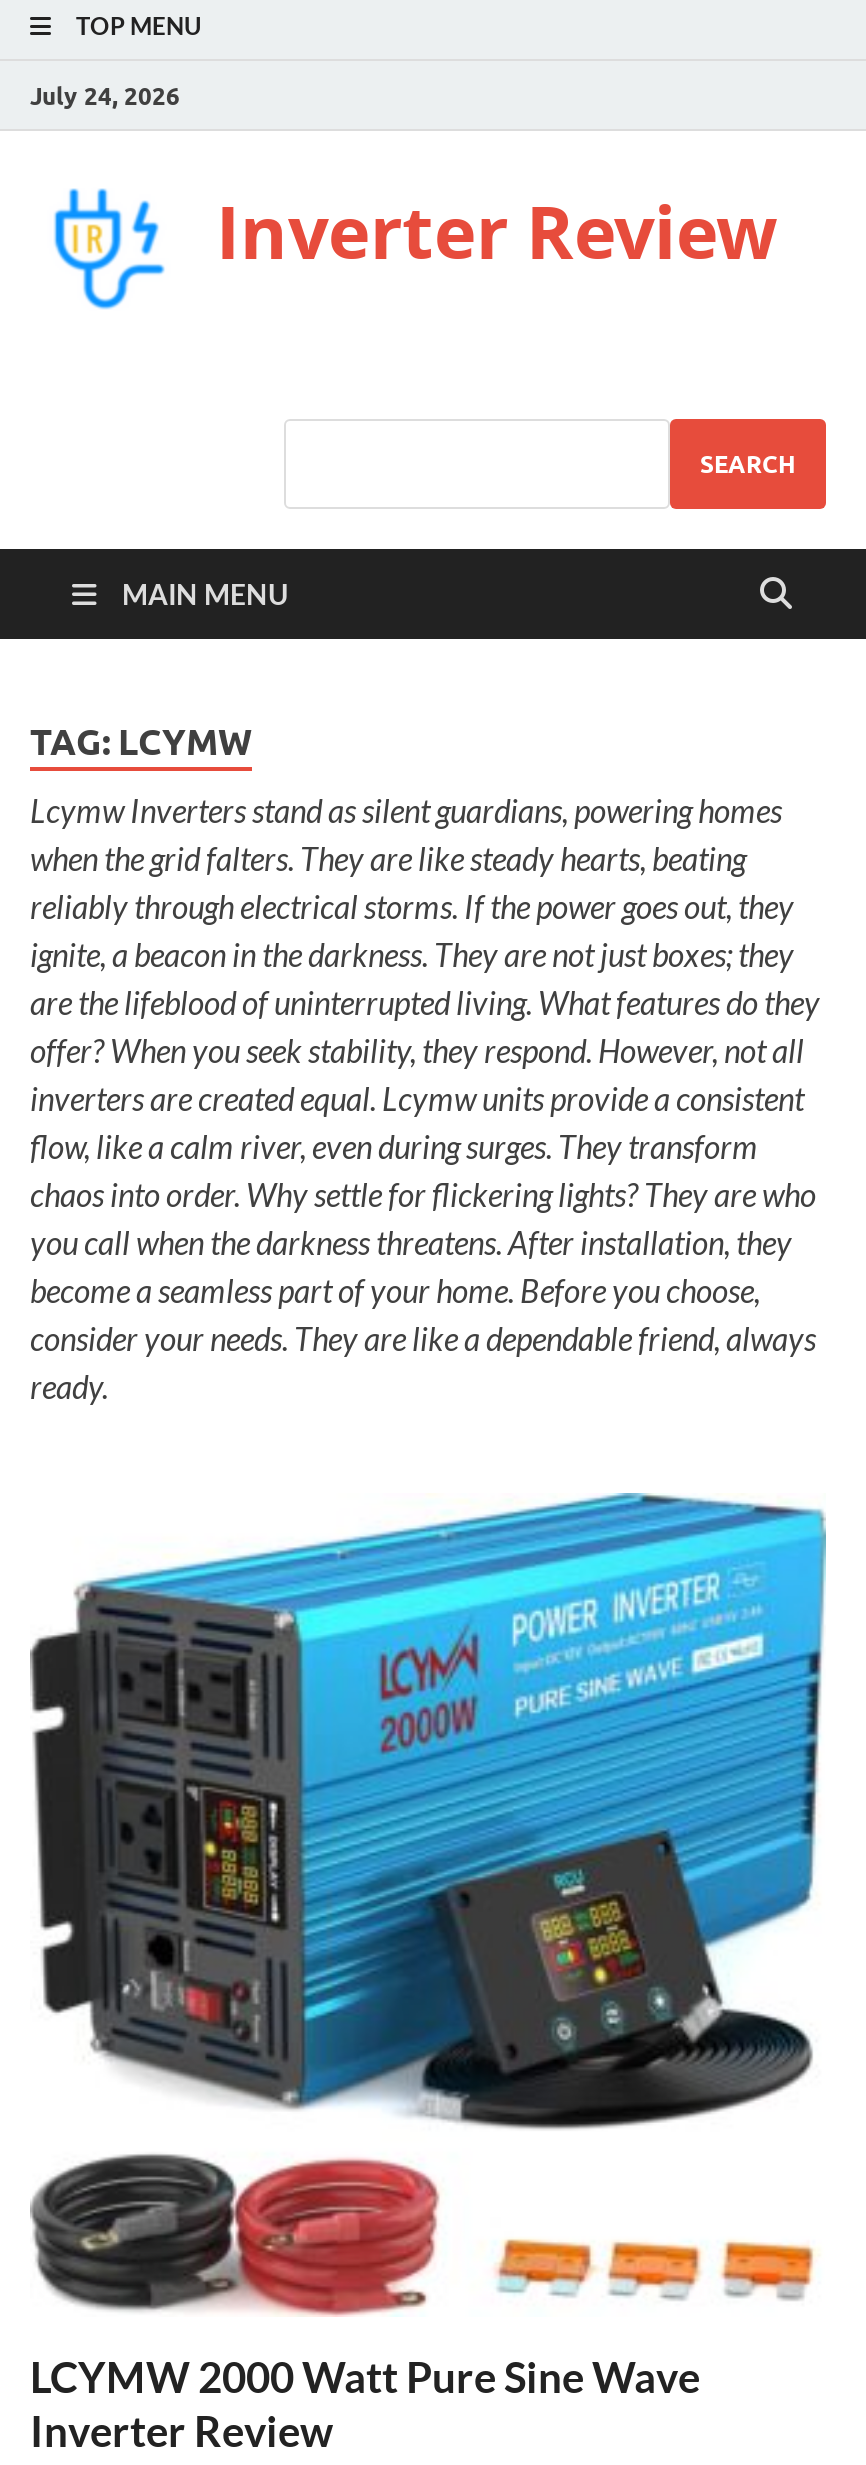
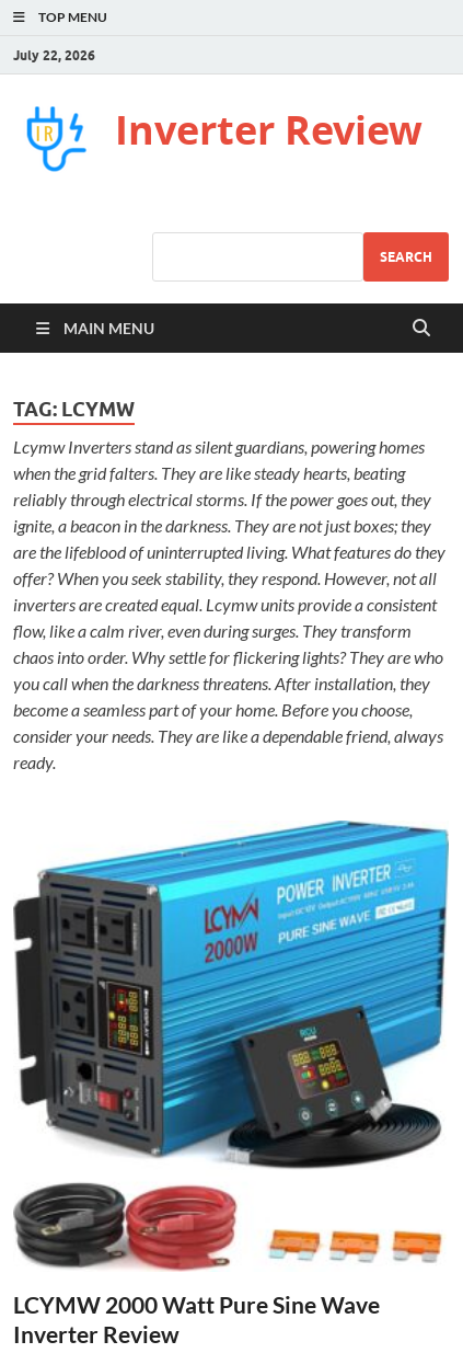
- July 24, 2026
+ July 22, 2026
